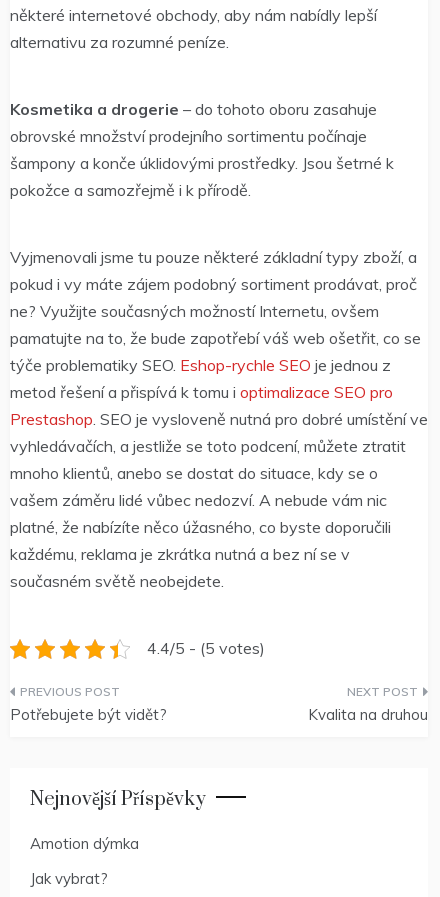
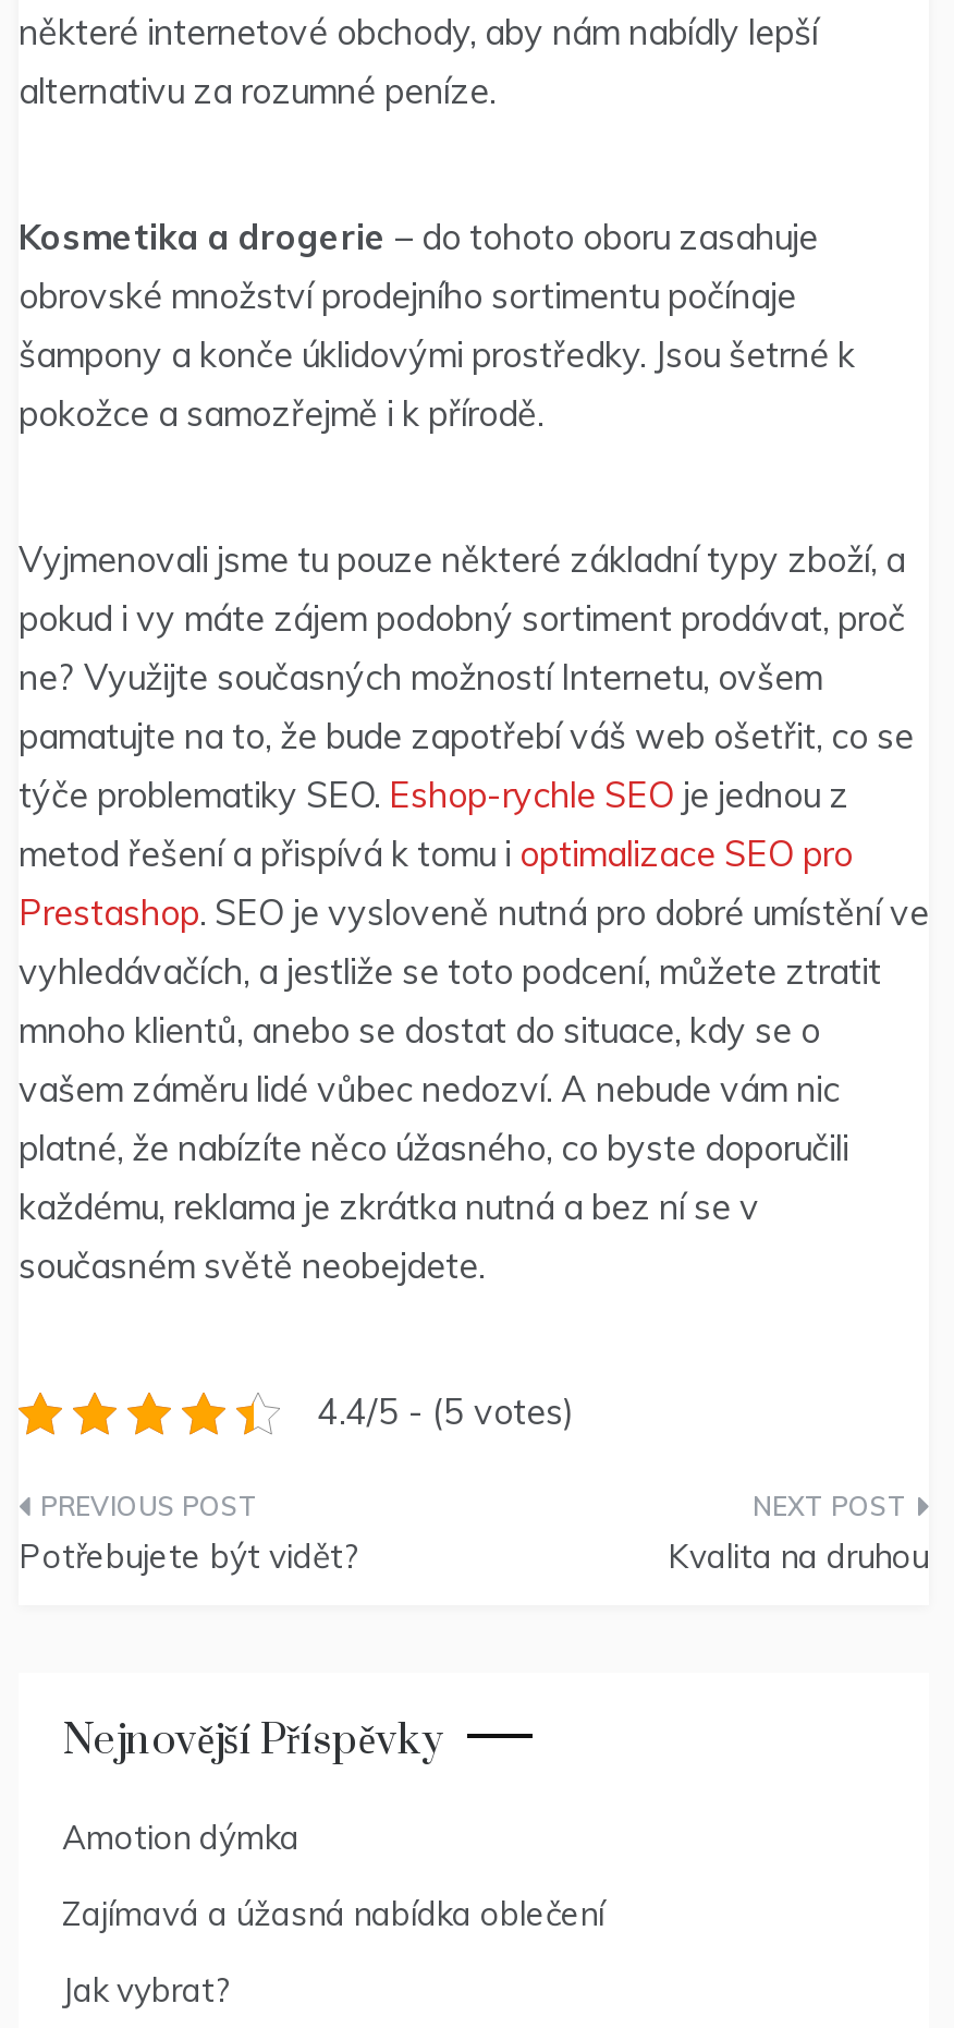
+ Zajímavá a úžasná nabídka oblečení
